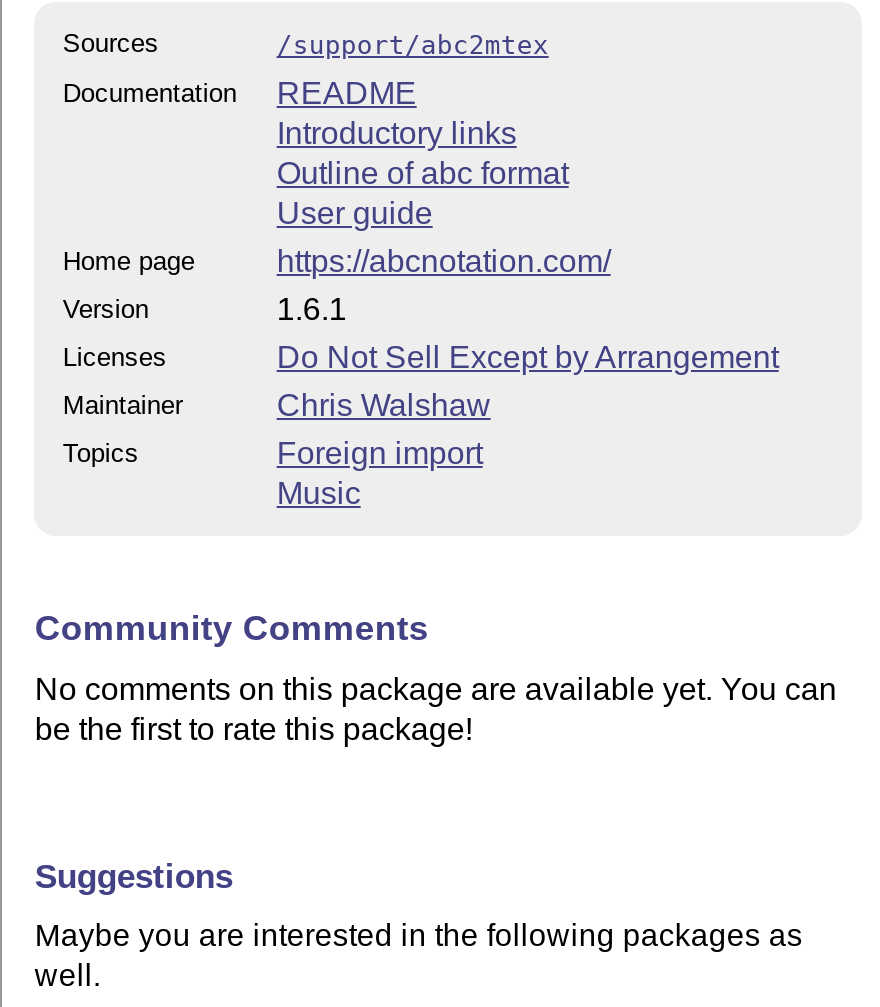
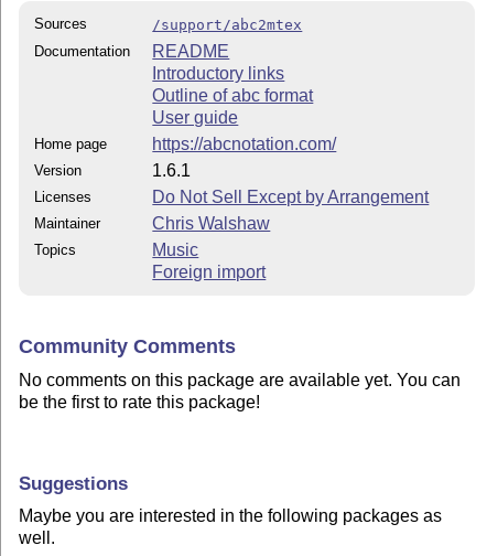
moved down: Foreign import

moved up: Music
